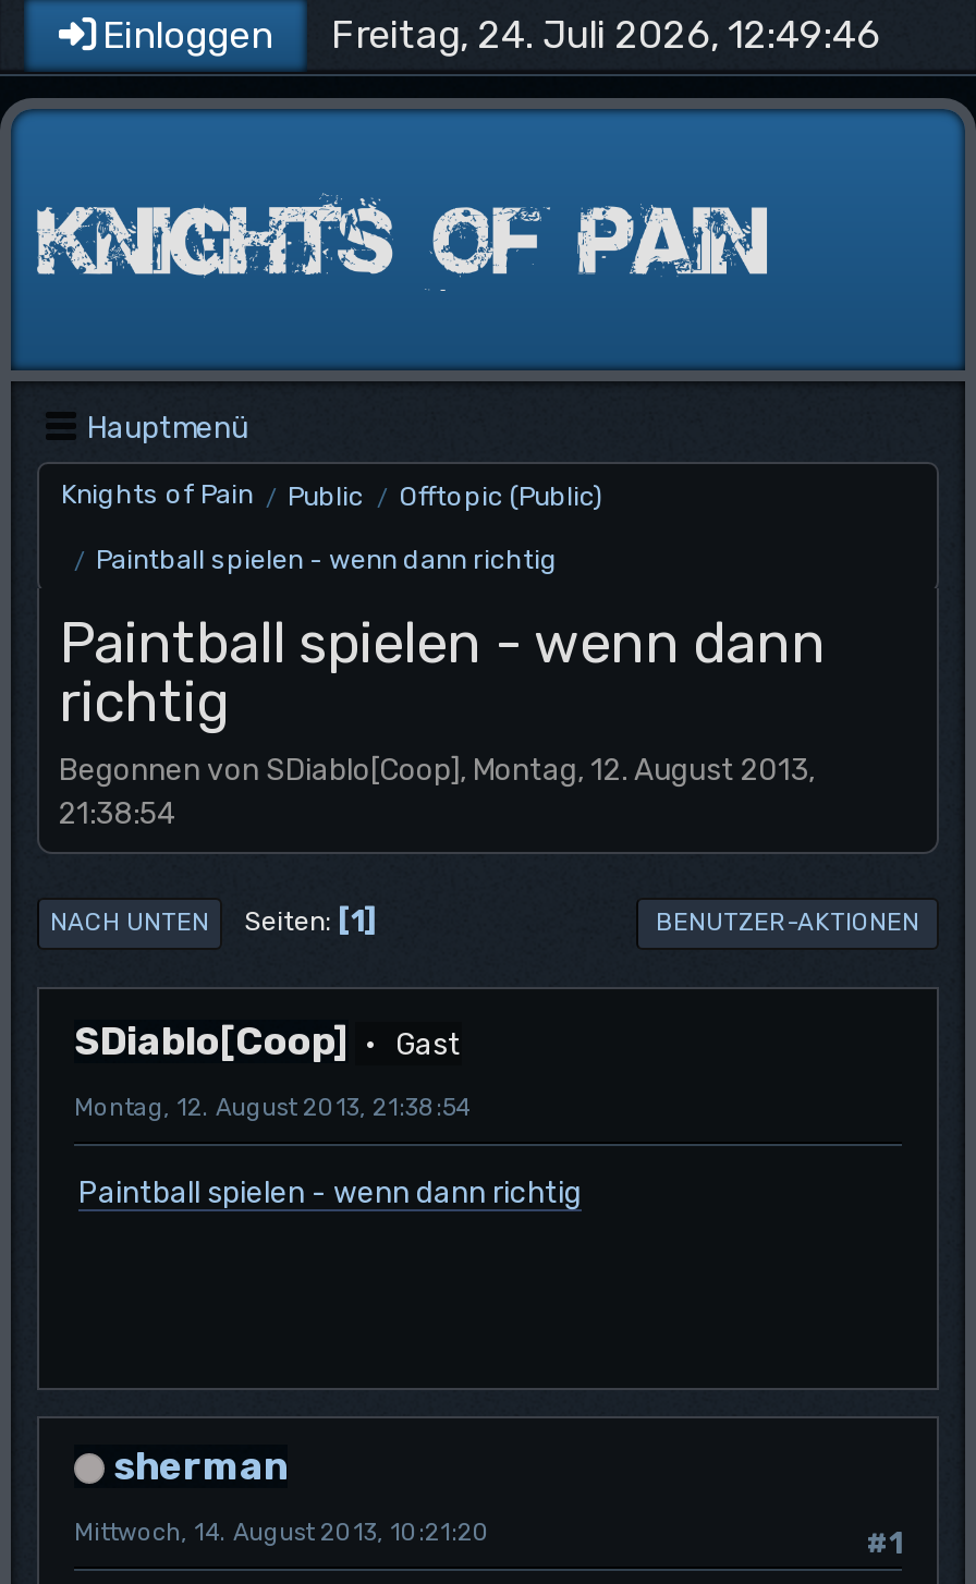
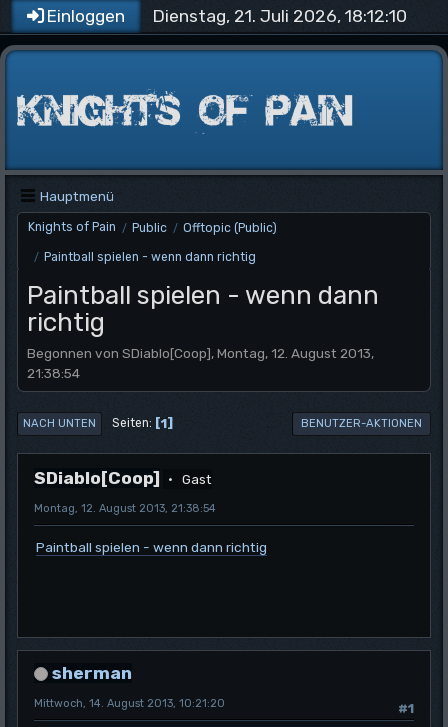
- Freitag, 24. Juli 2026, 12:49:46
+ Dienstag, 21. Juli 2026, 18:12:10
